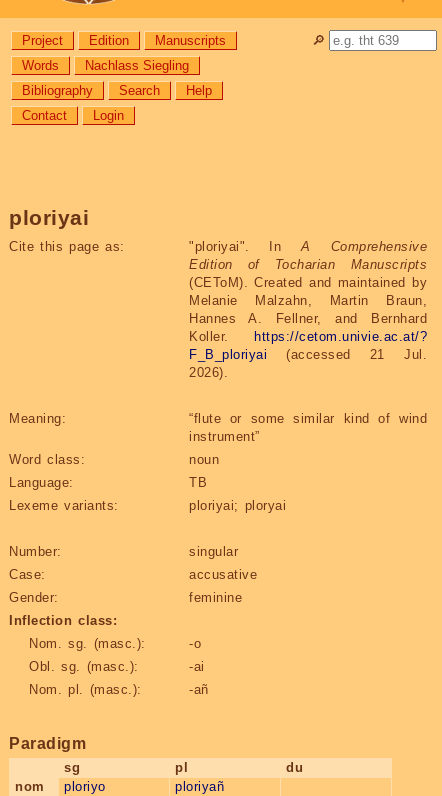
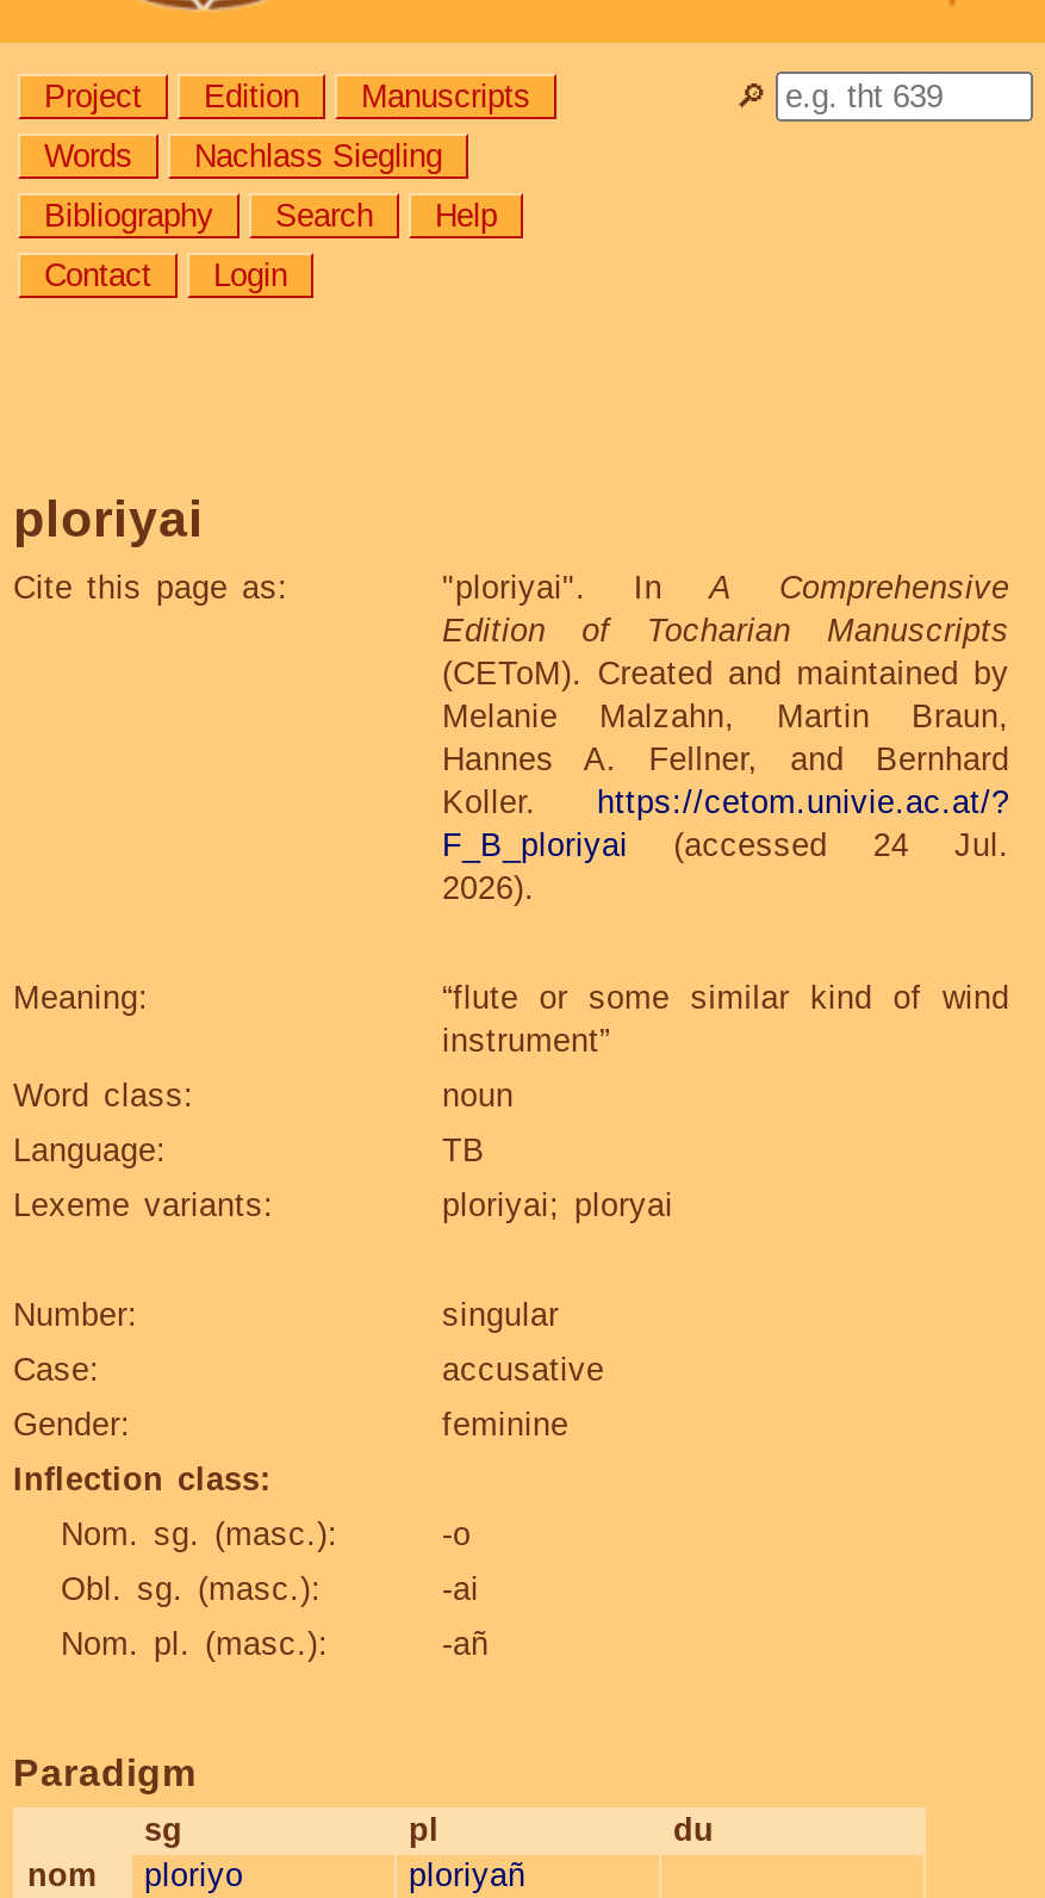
- F_B_ploriyai (accessed 21 Jul.
+ F_B_ploriyai (accessed 24 Jul.
